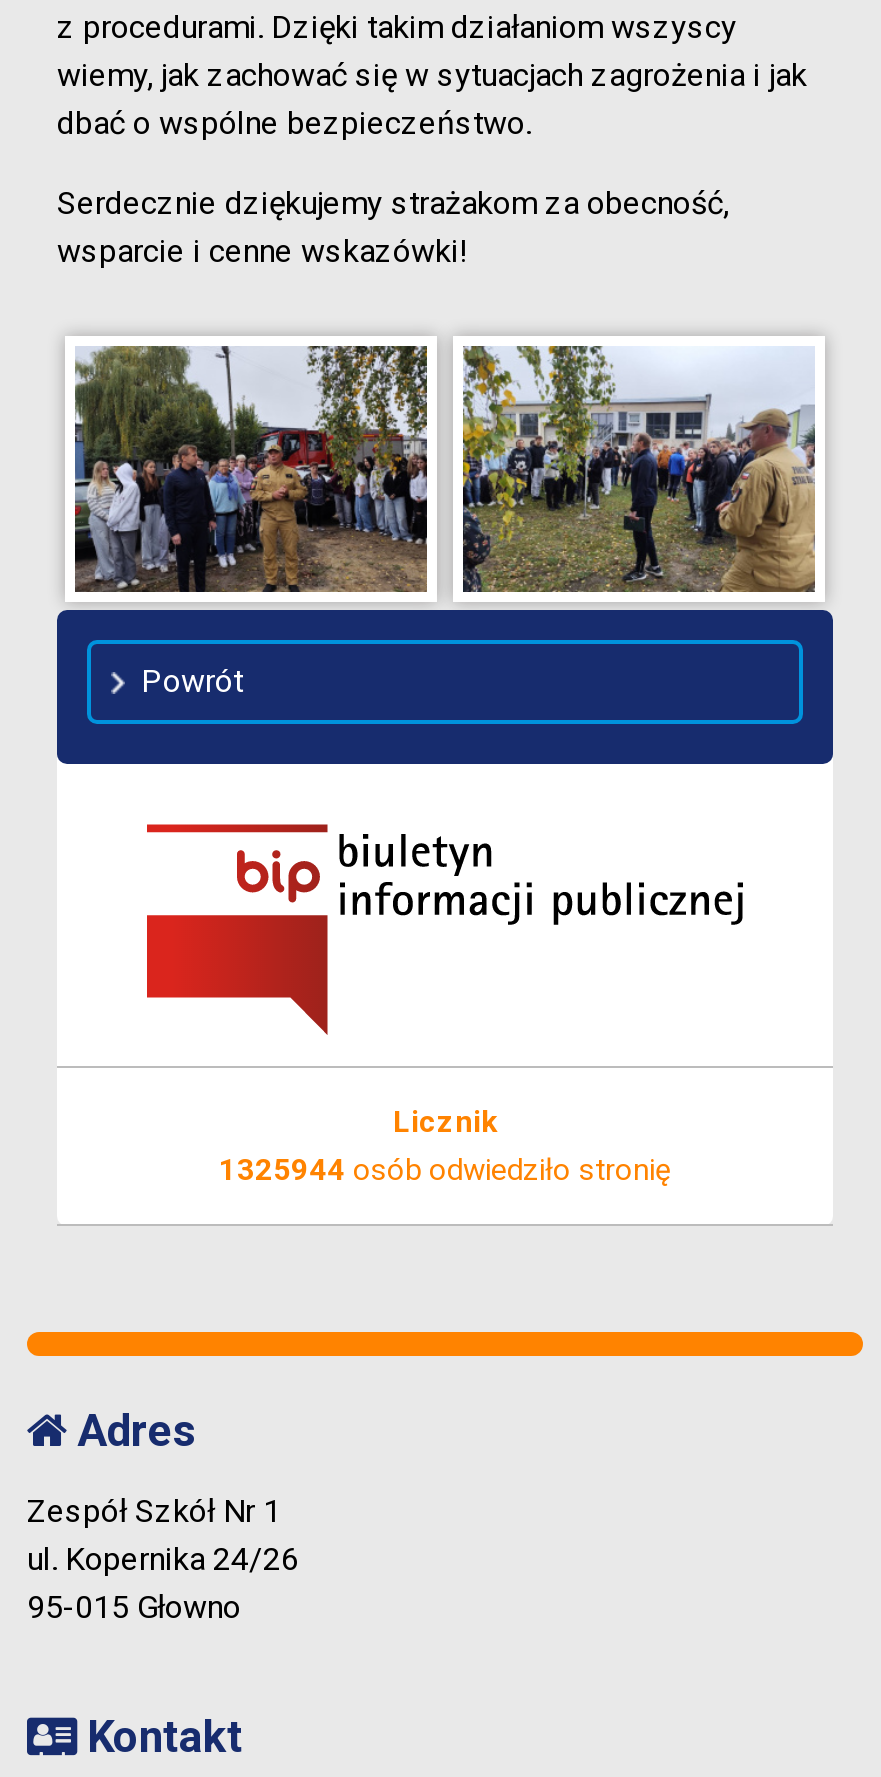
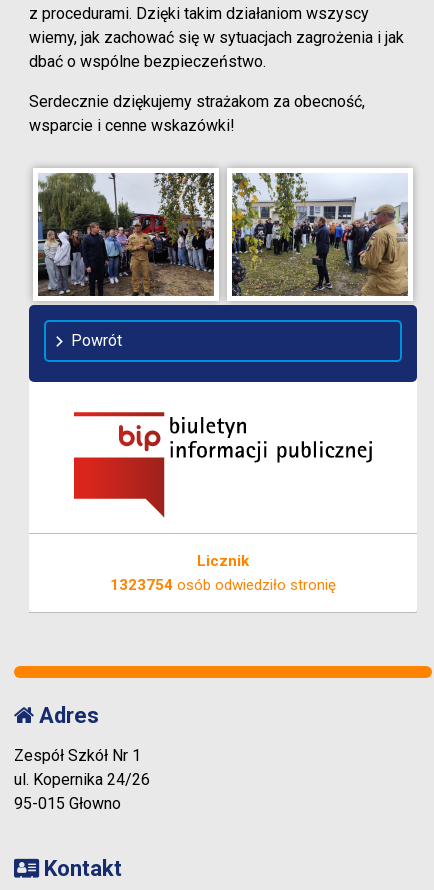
- 1325944 osób odwiedziło stronię
+ 1323754 osób odwiedziło stronię
